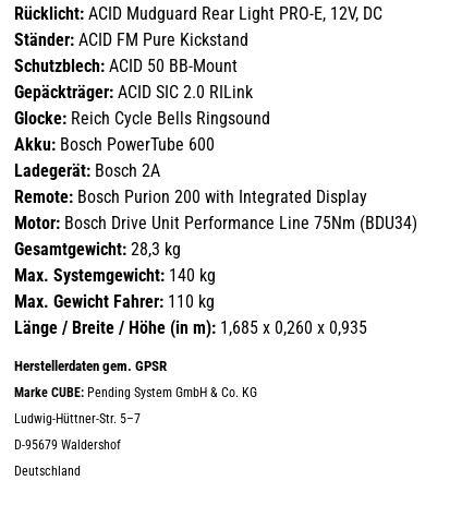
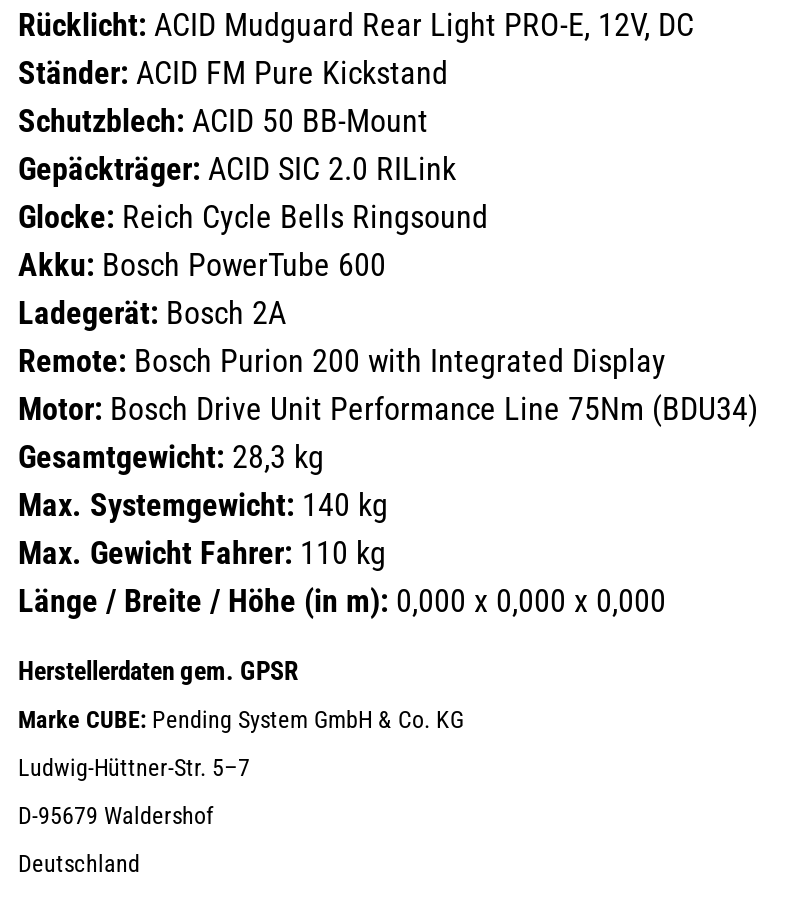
- Länge / Breite / Höhe (in m): 1,685 x 0,260 x 0,935
+ Länge / Breite / Höhe (in m): 0,000 x 0,000 x 0,000
